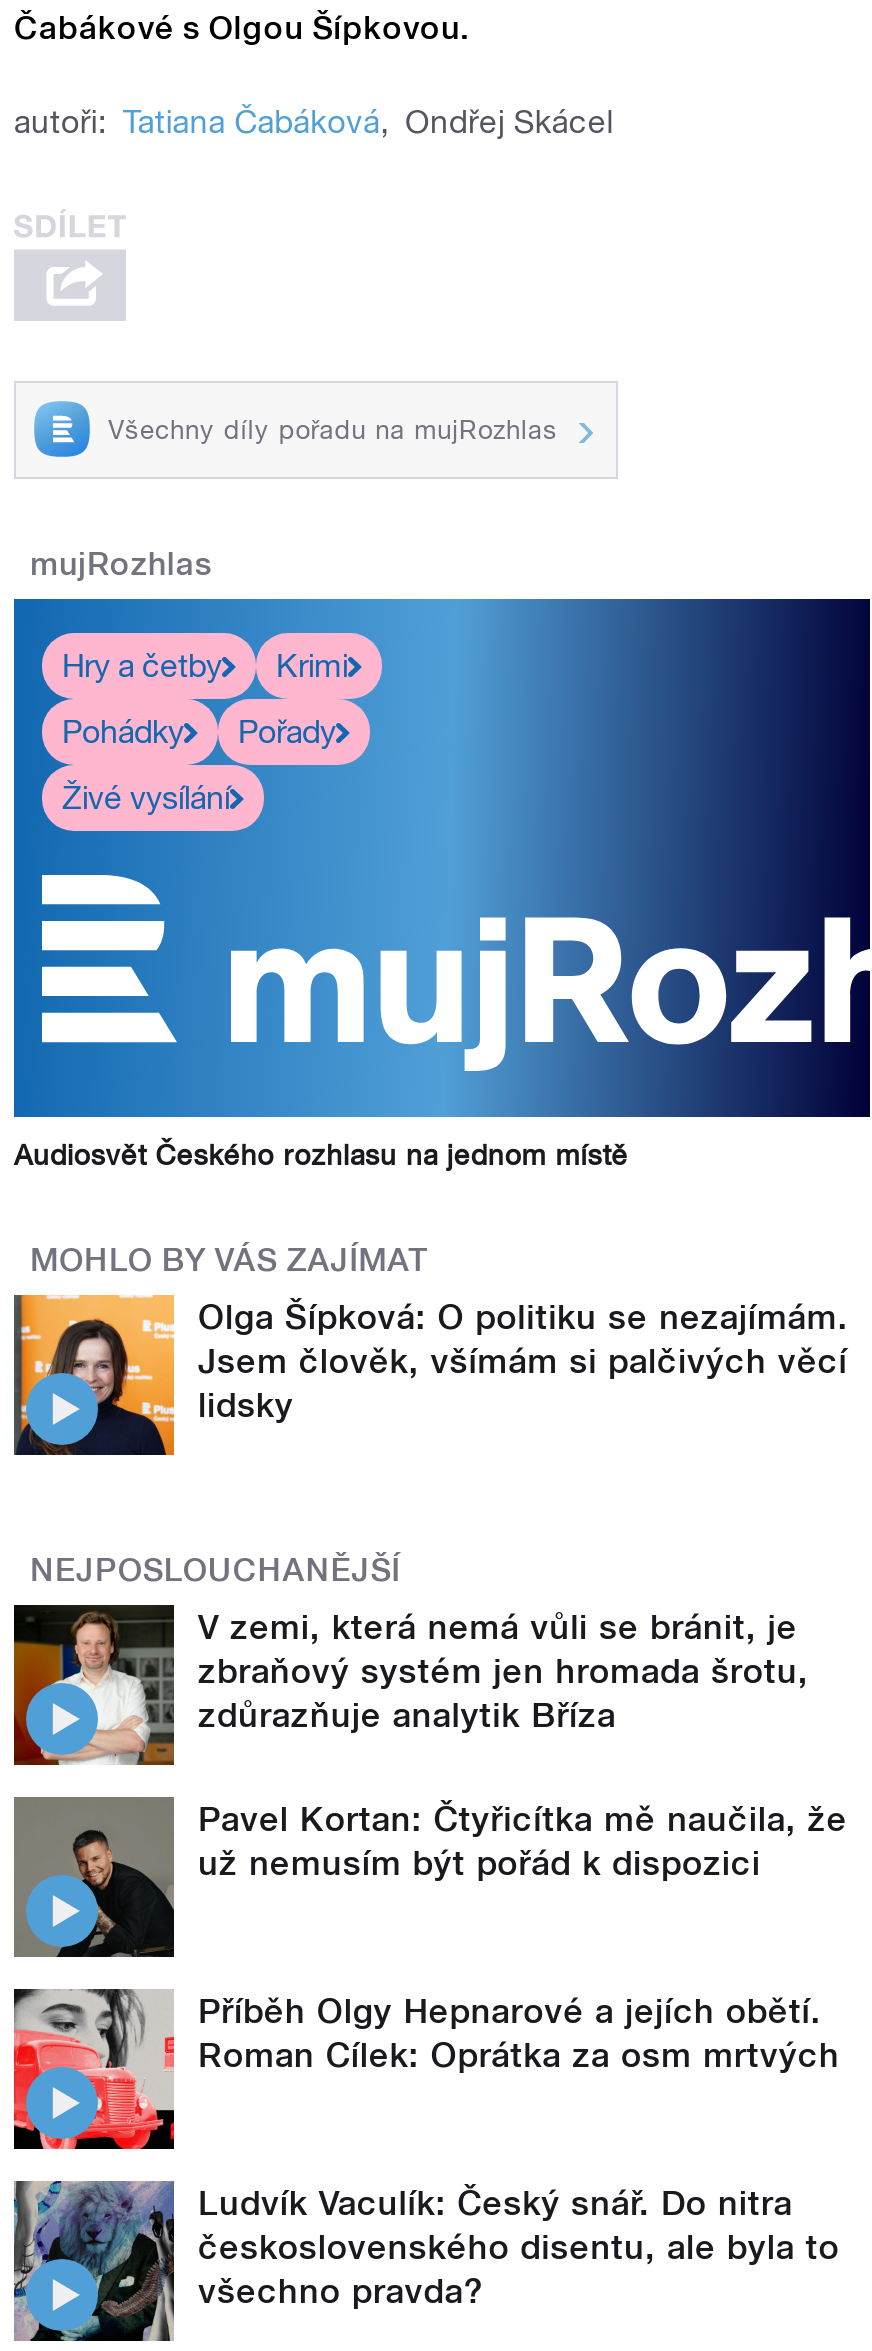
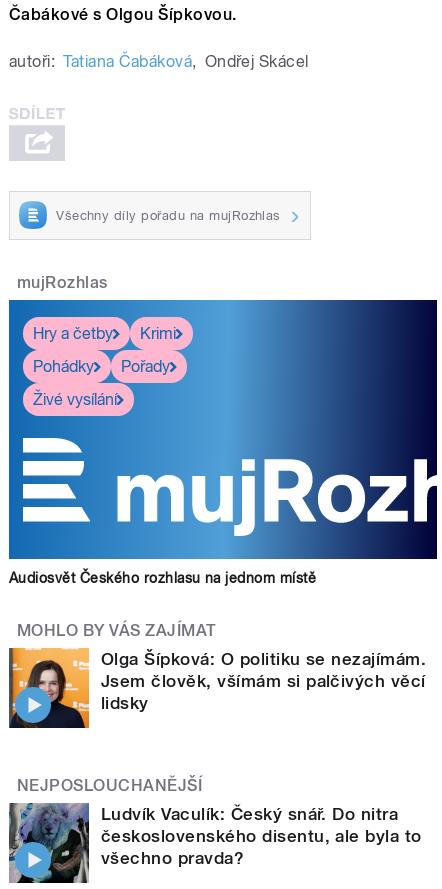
- [image]
- V zemi, která nemá vůli se bránit, je
- zbraňový systém jen hromada šrotu,
- zdůrazňuje analytik Bříza
- Pavel Kortan: Čtyřicítka mě naučila, že
- už nemusím být pořád k dispozici

- [image]
- Příběh Olgy Hepnarové a jejích obětí.
- Roman Cílek: Oprátka za osm mrtvých

- [image]
